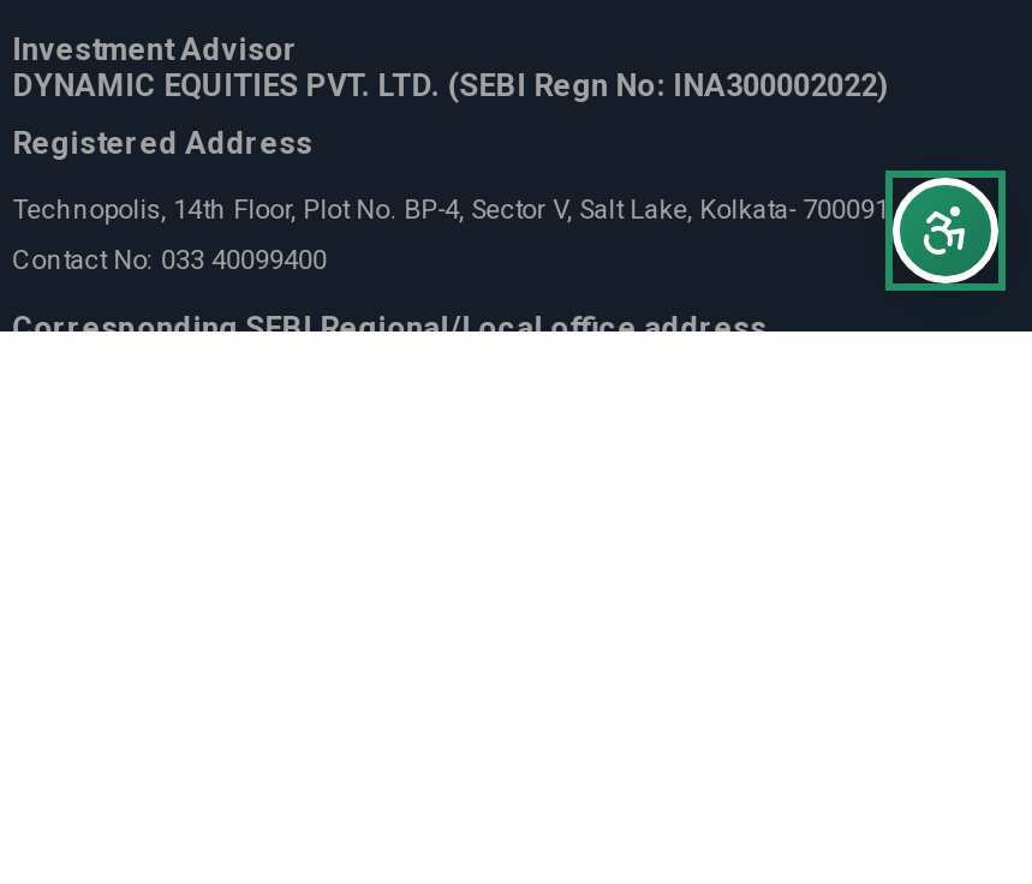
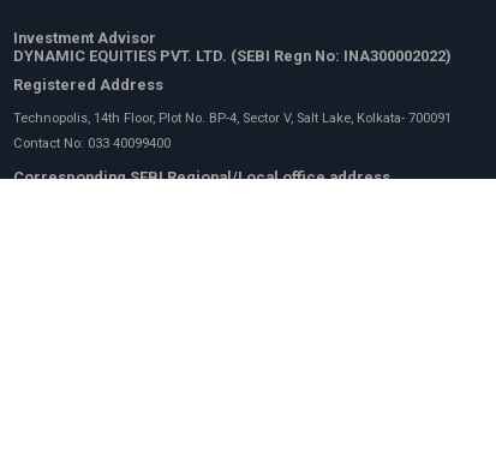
- [image]
